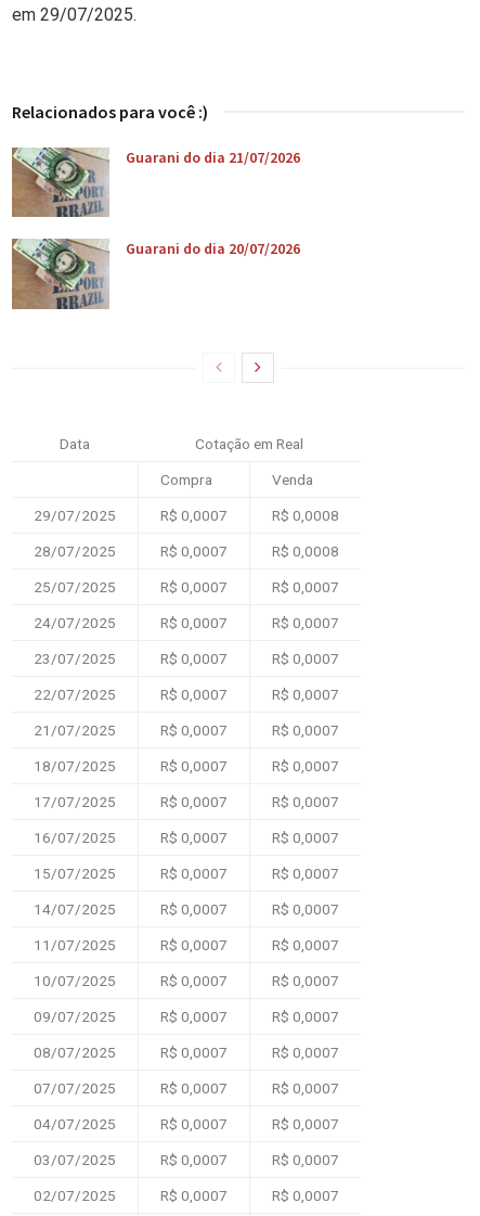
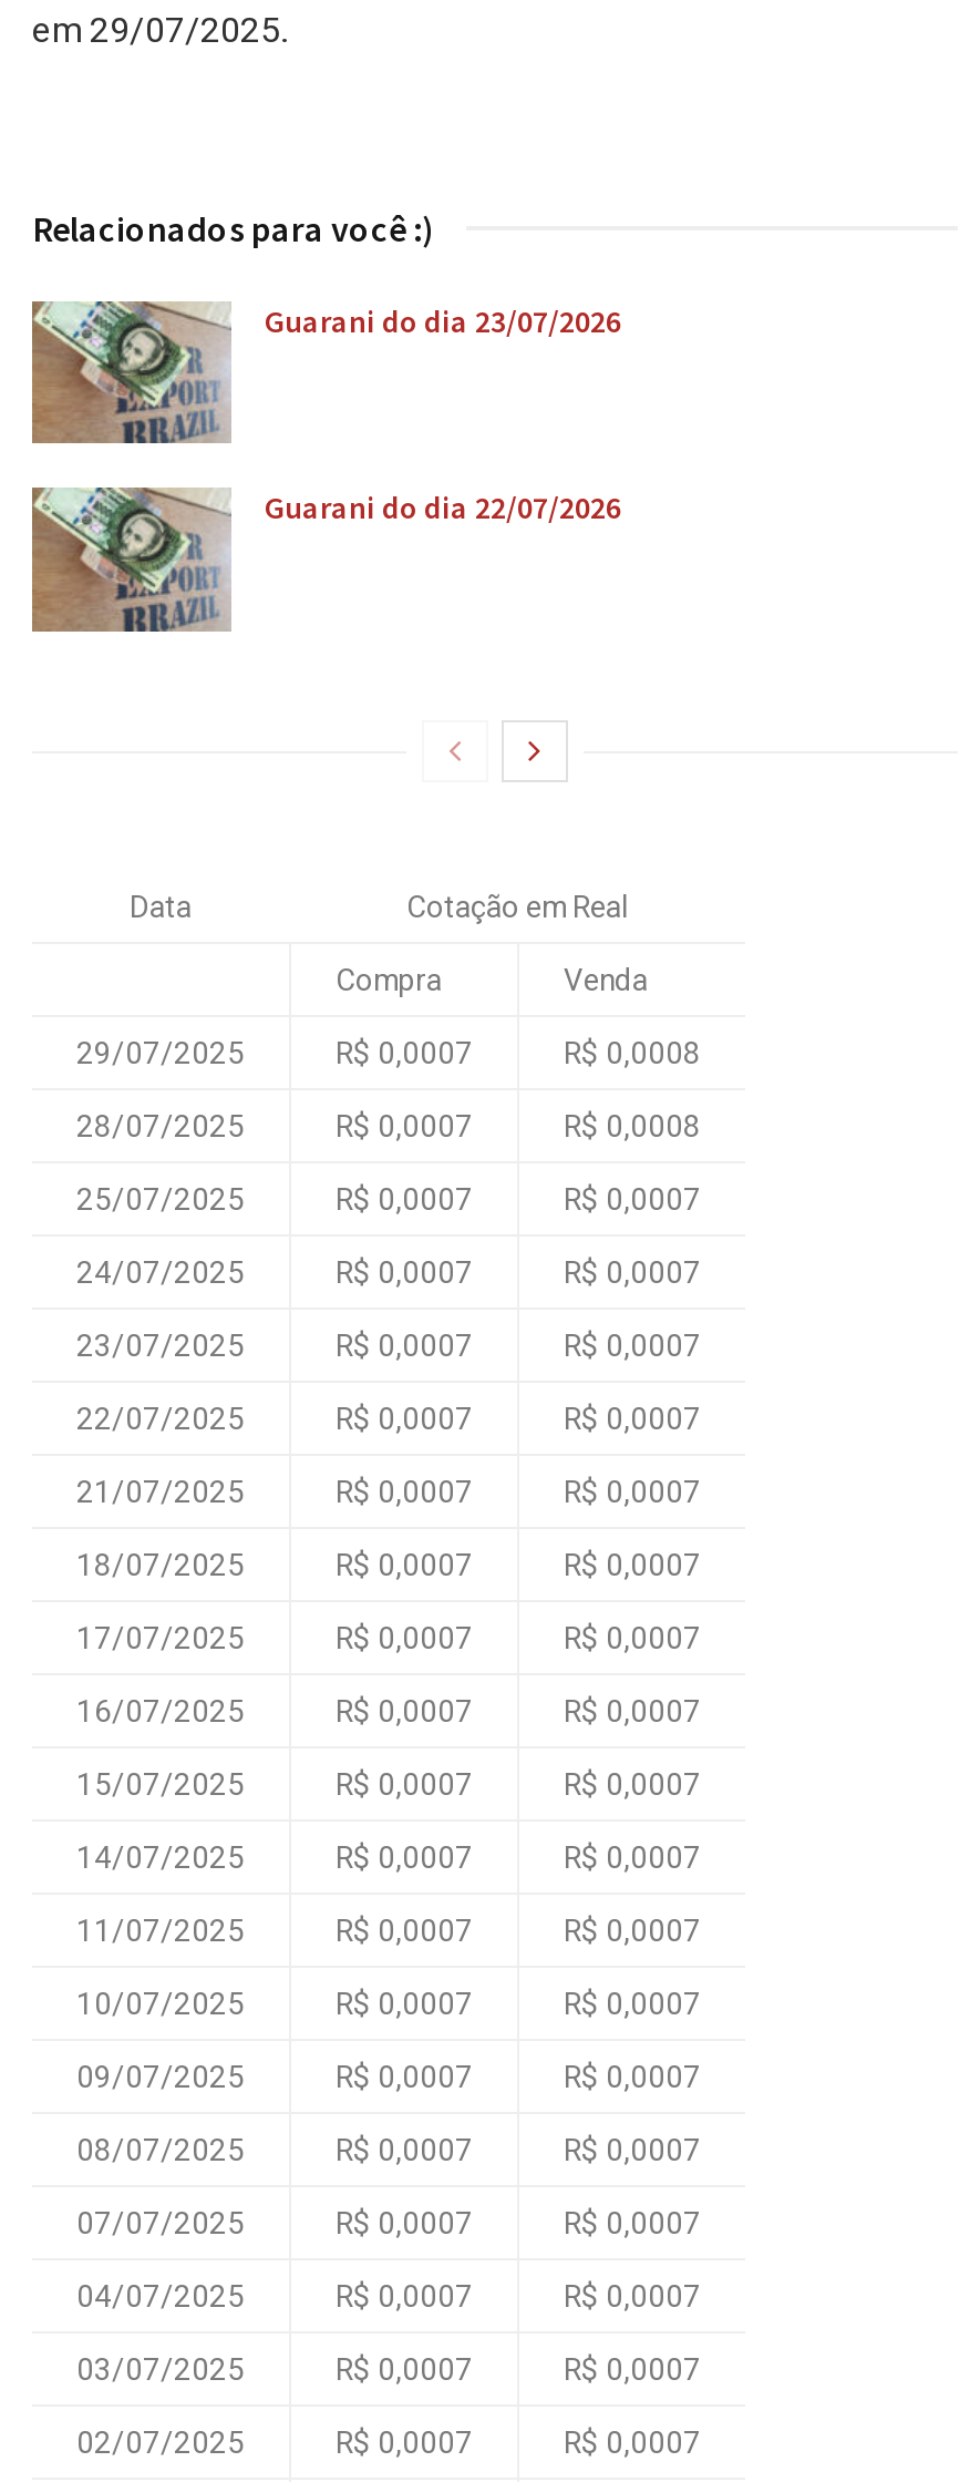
- Guarani do dia 21/07/2026
+ Guarani do dia 23/07/2026

- Guarani do dia 20/07/2026
+ Guarani do dia 22/07/2026
